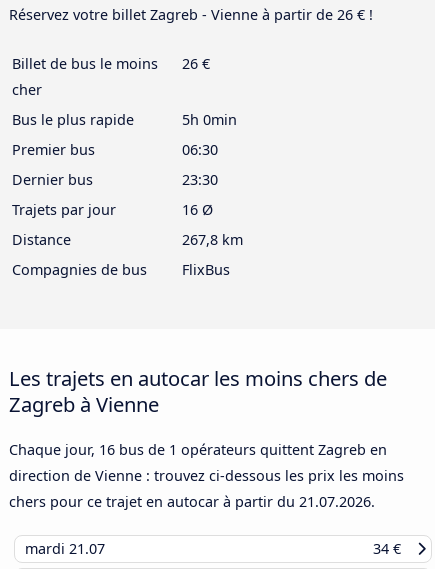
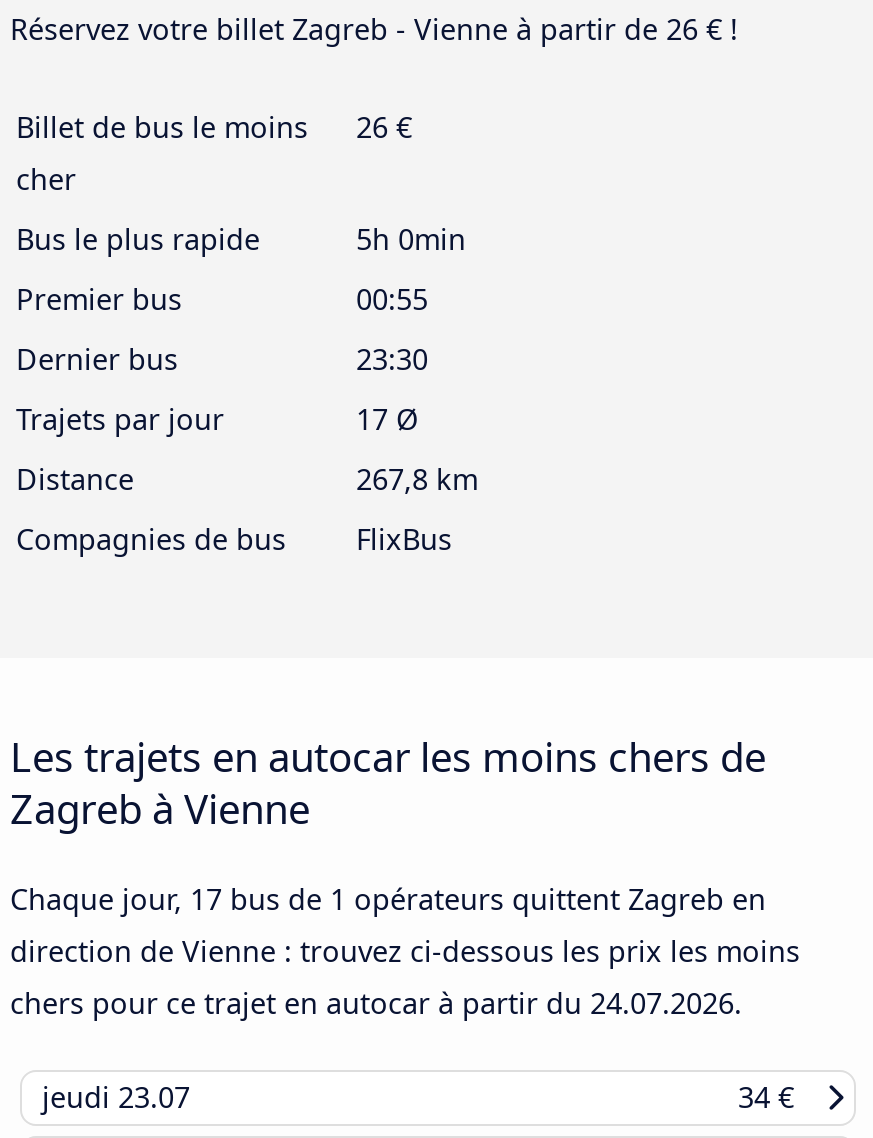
- 06:30
+ 00:55

- 16 Ø
+ 17 Ø

- Chaque jour, 16 bus de 1 opérateurs quittent Zagreb en
+ Chaque jour, 17 bus de 1 opérateurs quittent Zagreb en

- chers pour ce trajet en autocar à partir du 21.07.2026.
+ chers pour ce trajet en autocar à partir du 24.07.2026.

- mardi 21.07
+ jeudi 23.07
